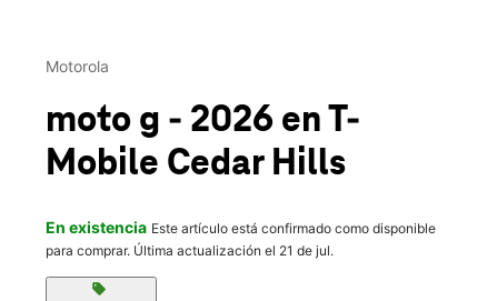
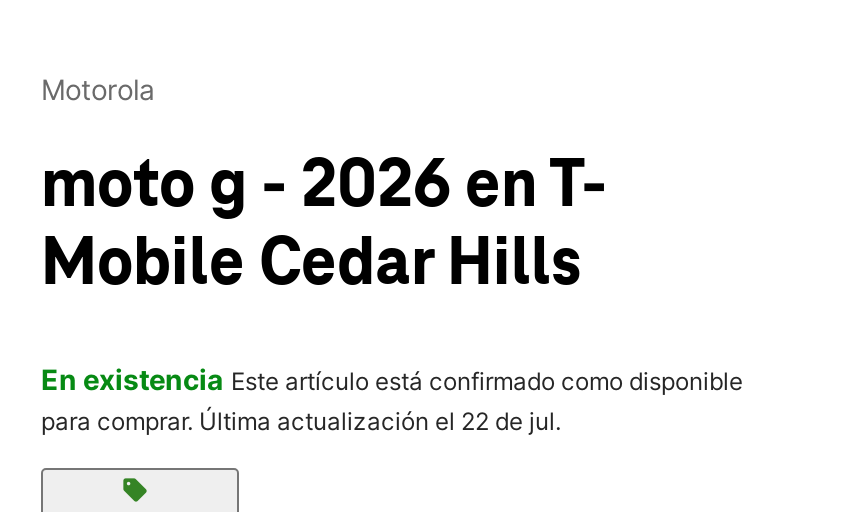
- para comprar. Última actualización el 21 de jul.
+ para comprar. Última actualización el 22 de jul.
